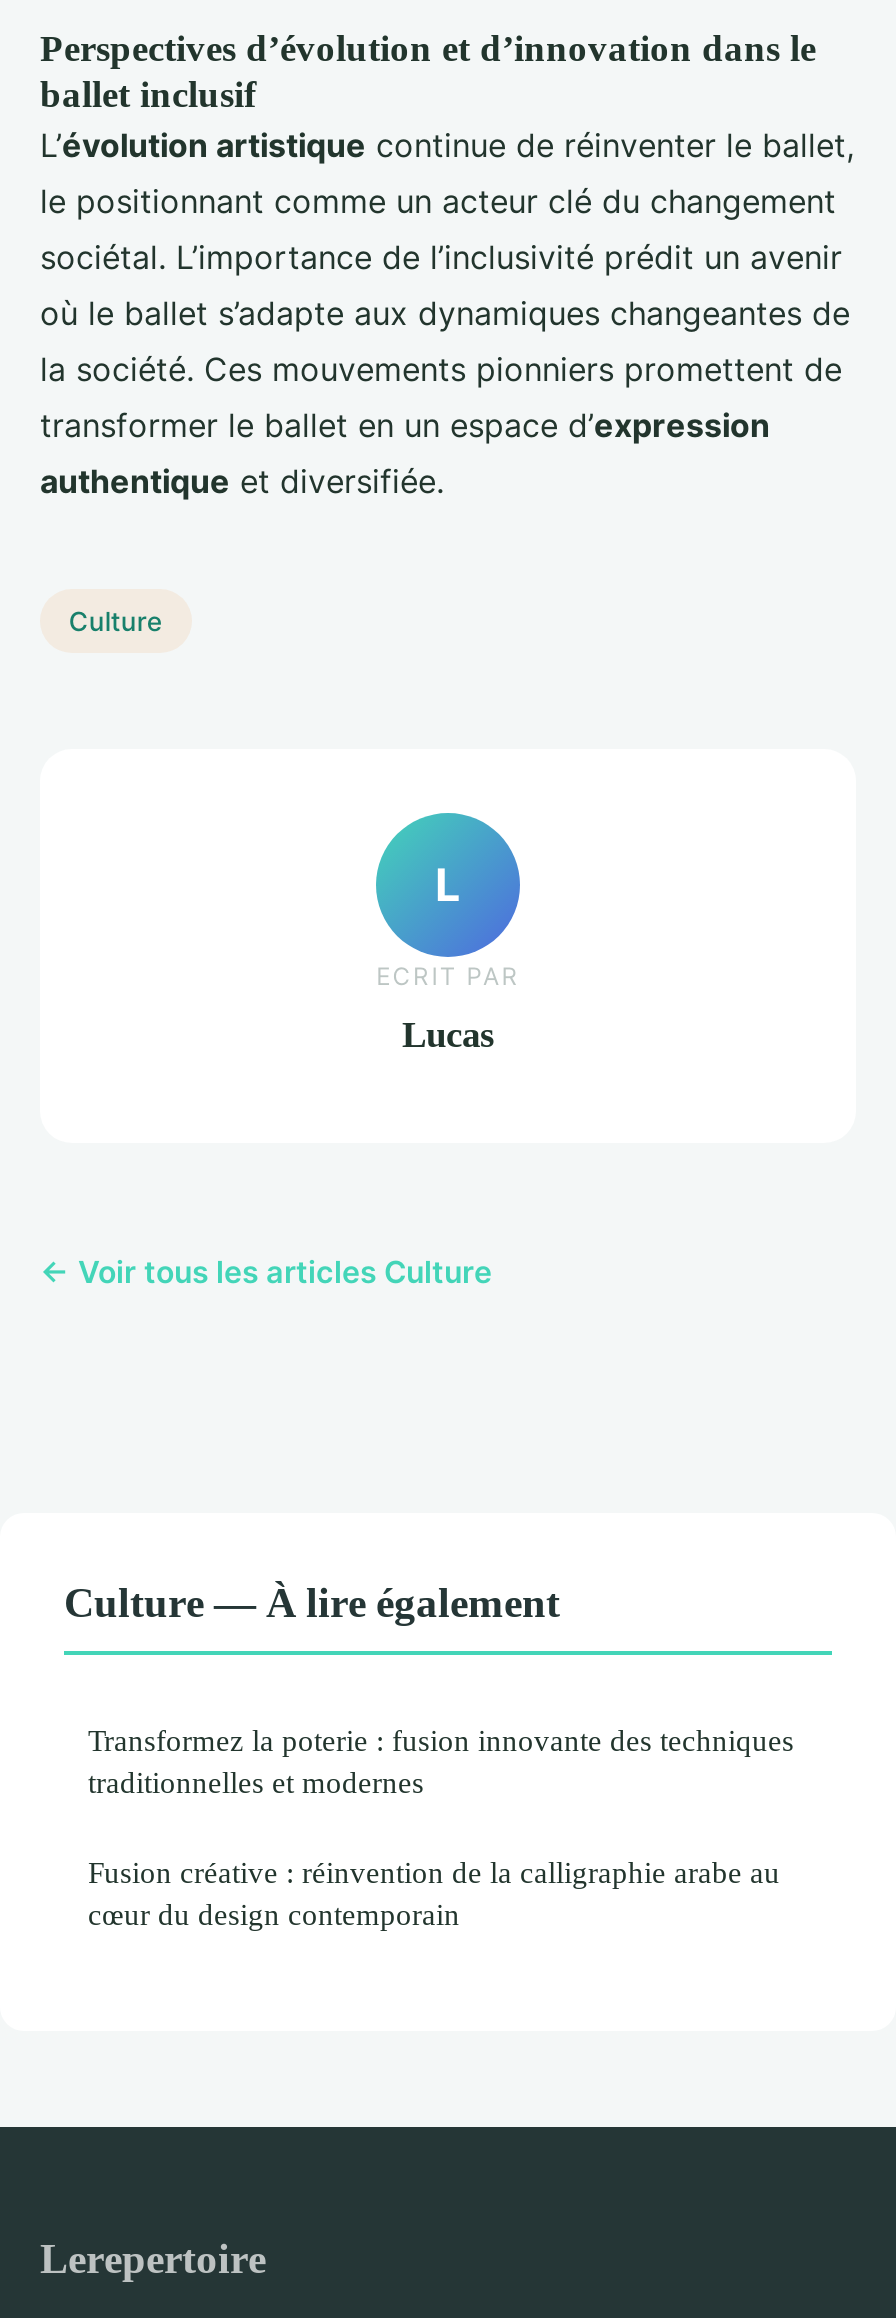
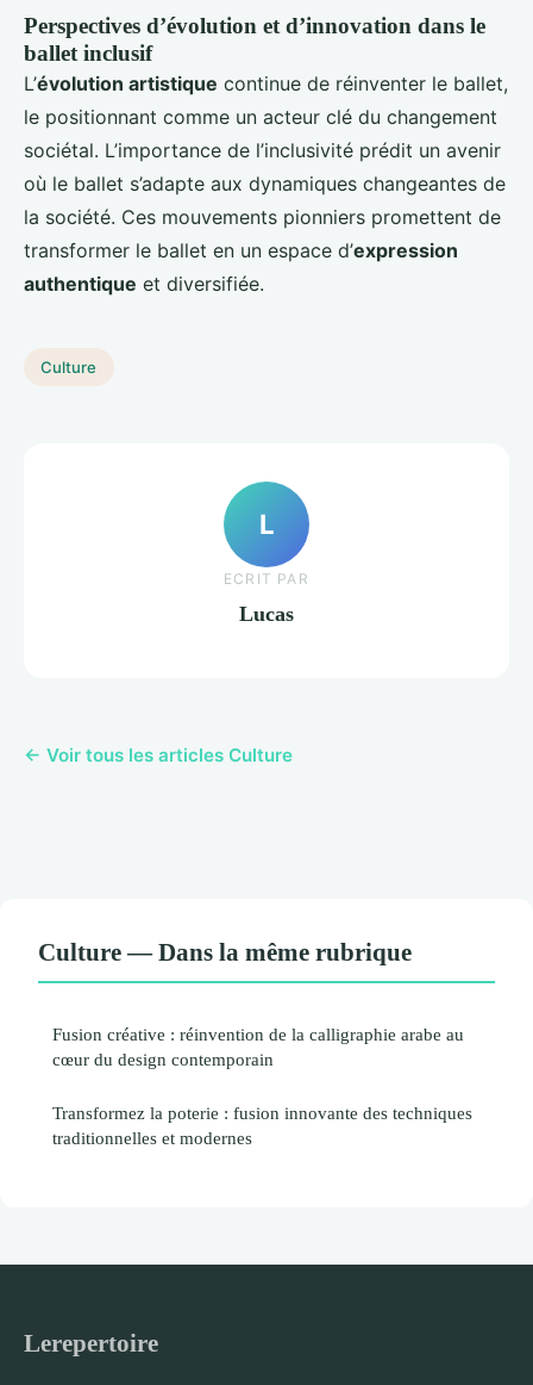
- Culture — À lire également
+ Culture — Dans la même rubrique

moved down: Transformez la poterie : fusion innovante des techniques | traditionnelles et modernes

moved up: Fusion créative : réinvention de la calligraphie arabe au | cœur du design contemporain
